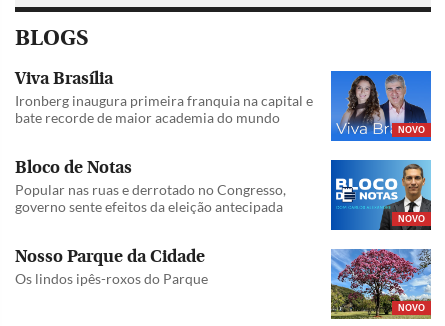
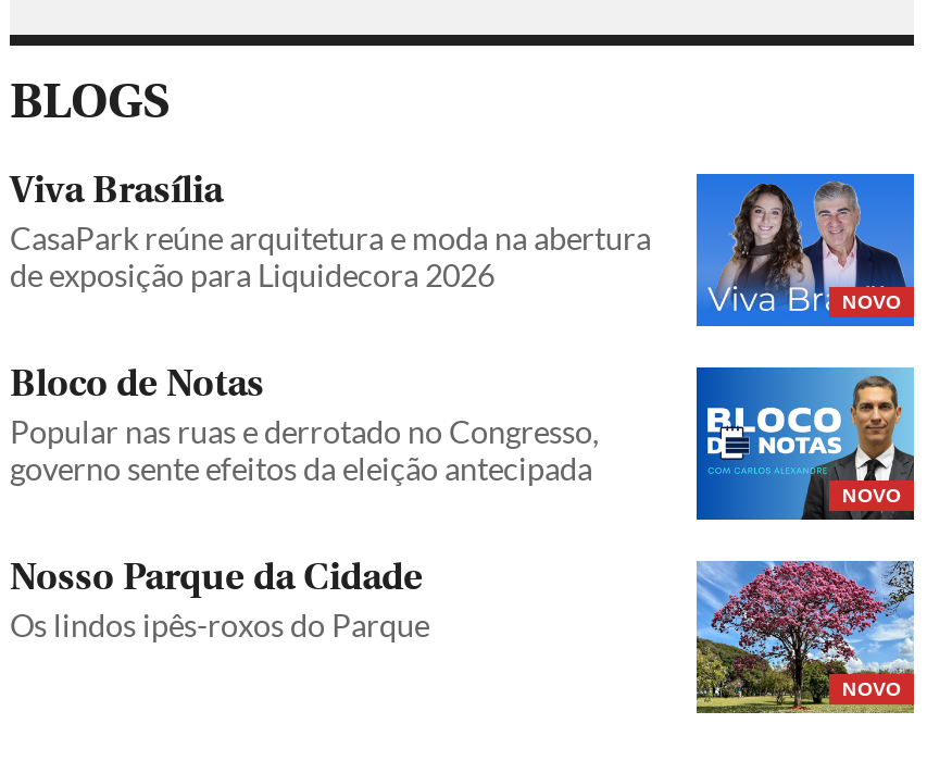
- Ironberg inaugura primeira franquia na capital e
- bate recorde de maior academia do mundo
+ CasaPark reúne arquitetura e moda na abertura
+ de exposição para Liquidecora 2026
